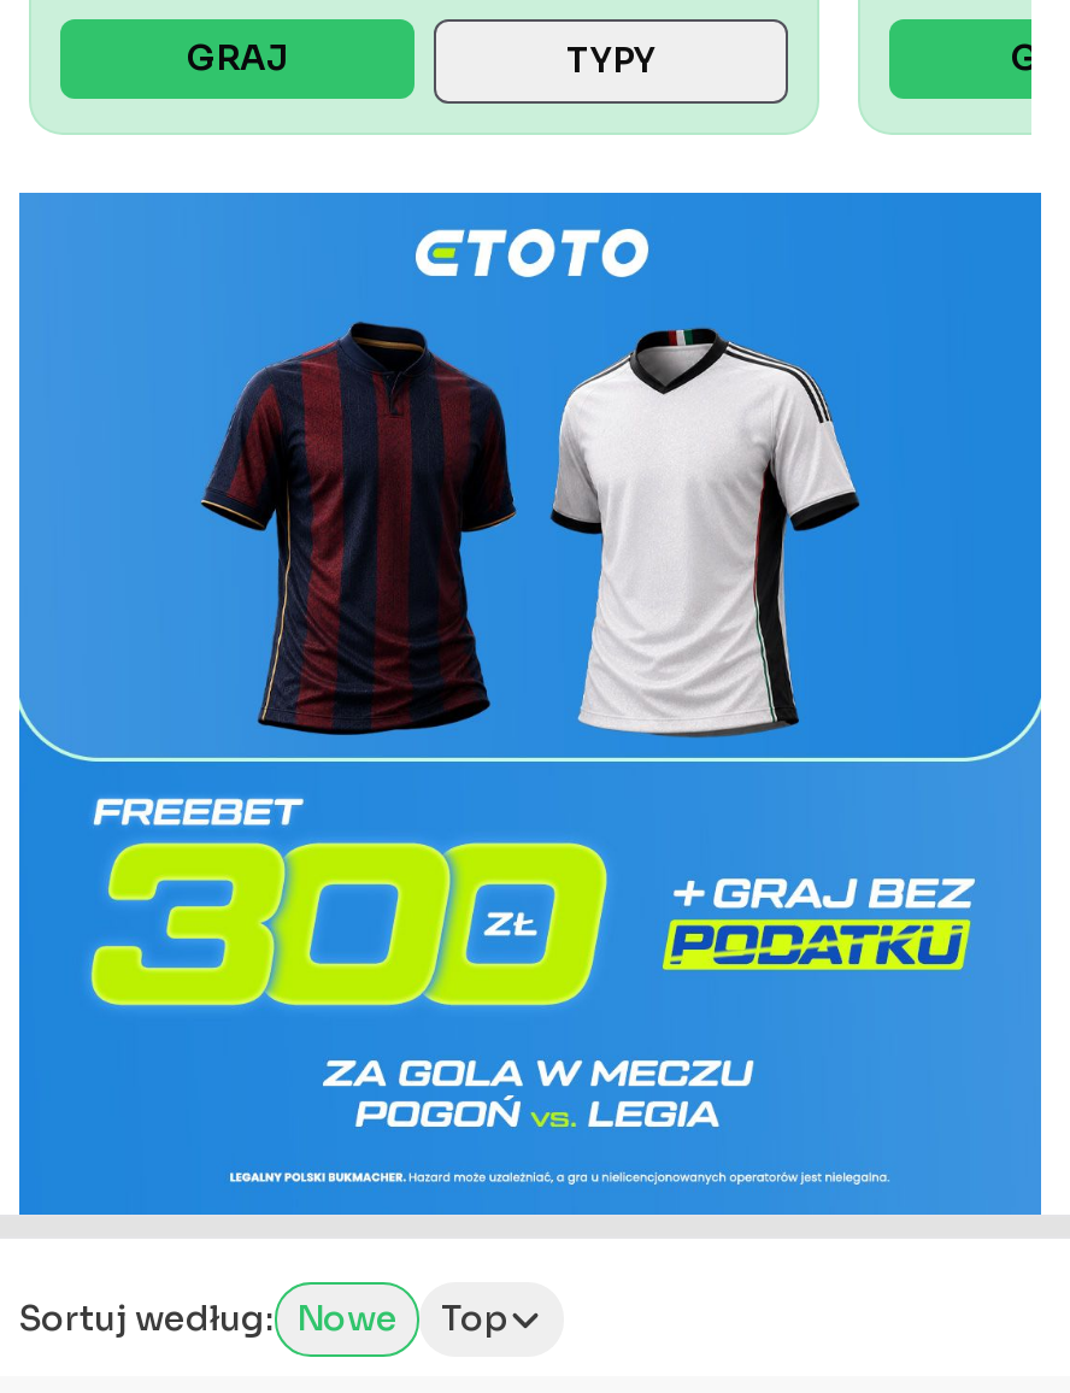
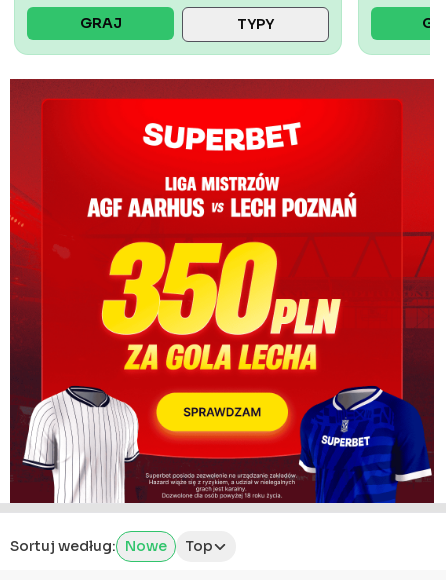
- [image]
+ [image]
